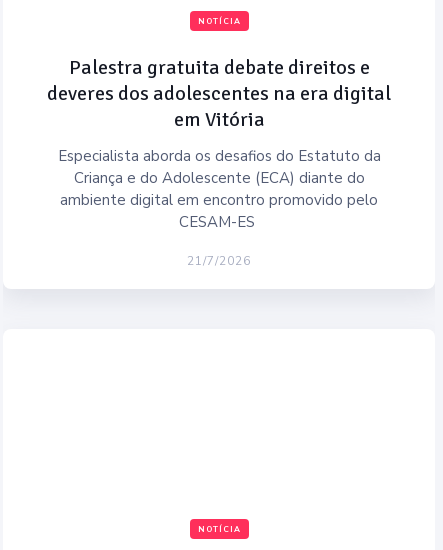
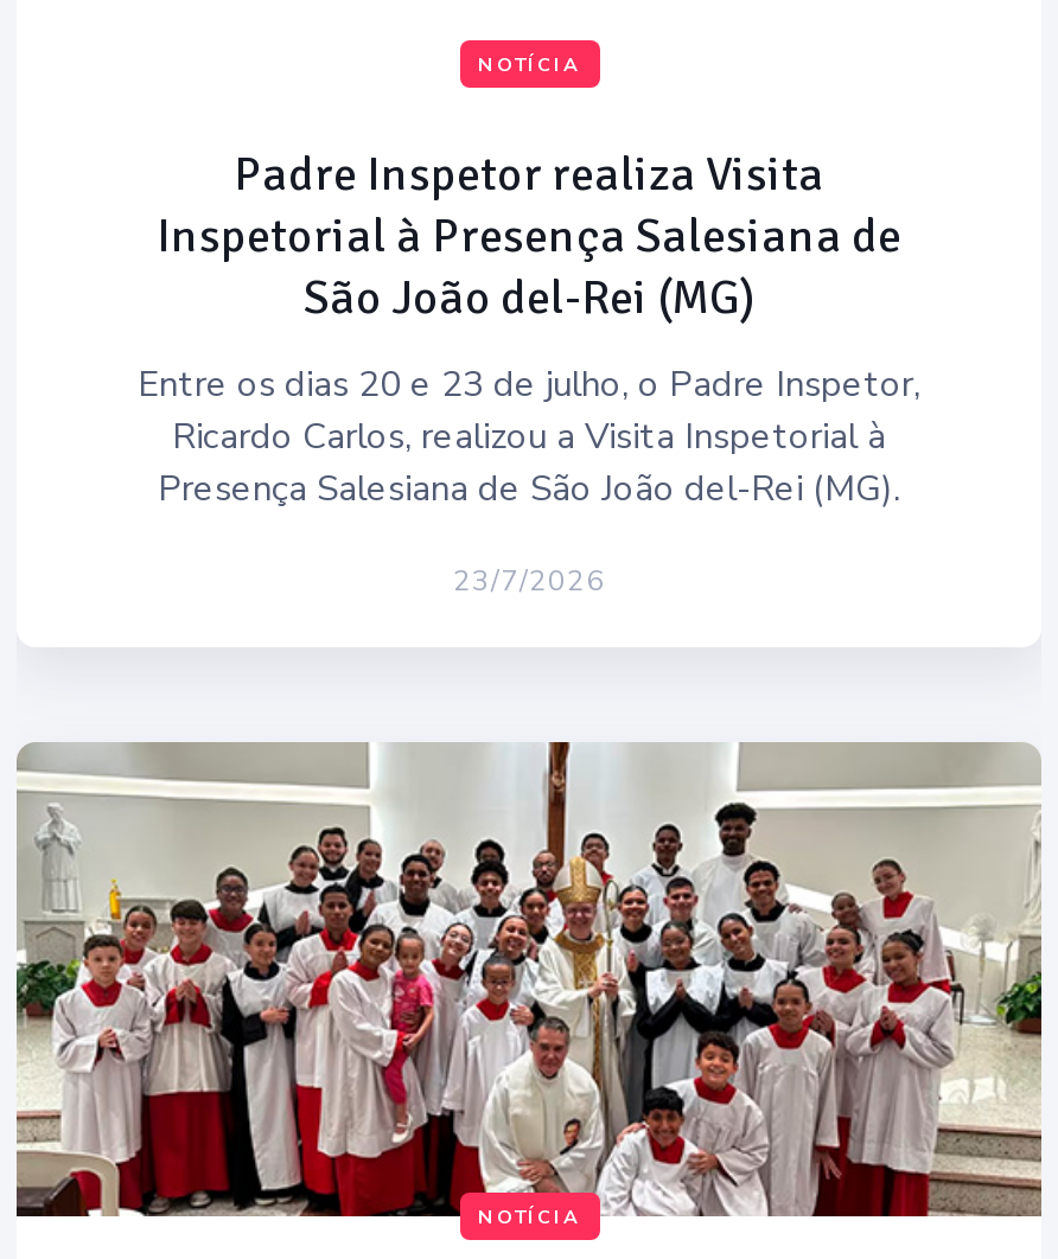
+ [image]

- Palestra gratuita debate direitos e
- deveres dos adolescentes na era digital
- em Vitória
+ Padre Inspetor realiza Visita
+ Inspetorial à Presença Salesiana de
+ São João del-Rei (MG)

- Especialista aborda os desafios do Estatuto da
- Criança e do Adolescente (ECA) diante do
- ambiente digital em encontro promovido pelo
- CESAM-ES
+ Entre os dias 20 e 23 de julho, o Padre Inspetor,
+ Ricardo Carlos, realizou a Visita Inspetorial à
+ Presença Salesiana de São João del-Rei (MG).

- 21/7/2026
+ 23/7/2026
